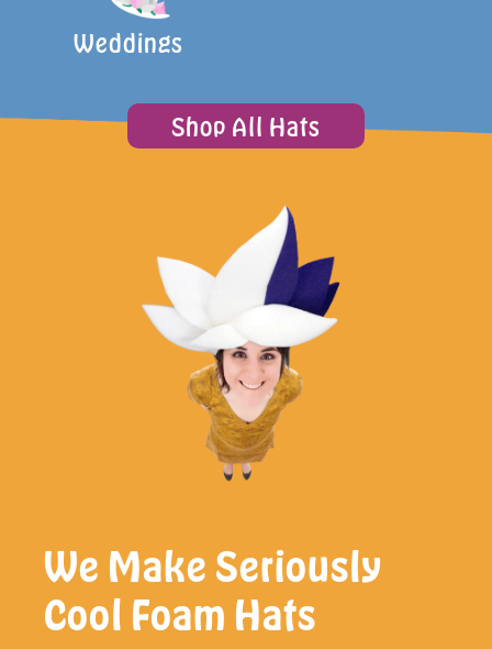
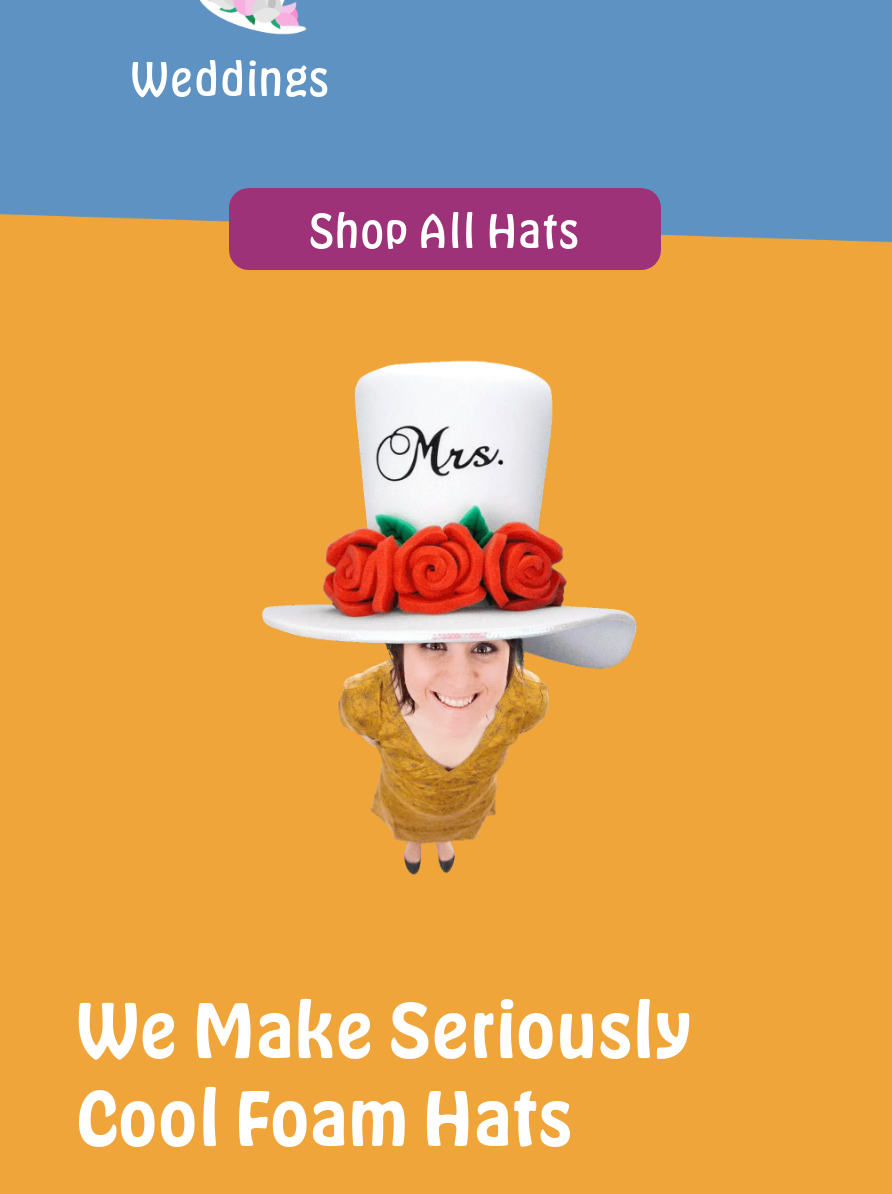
- [image]
+ [image]
